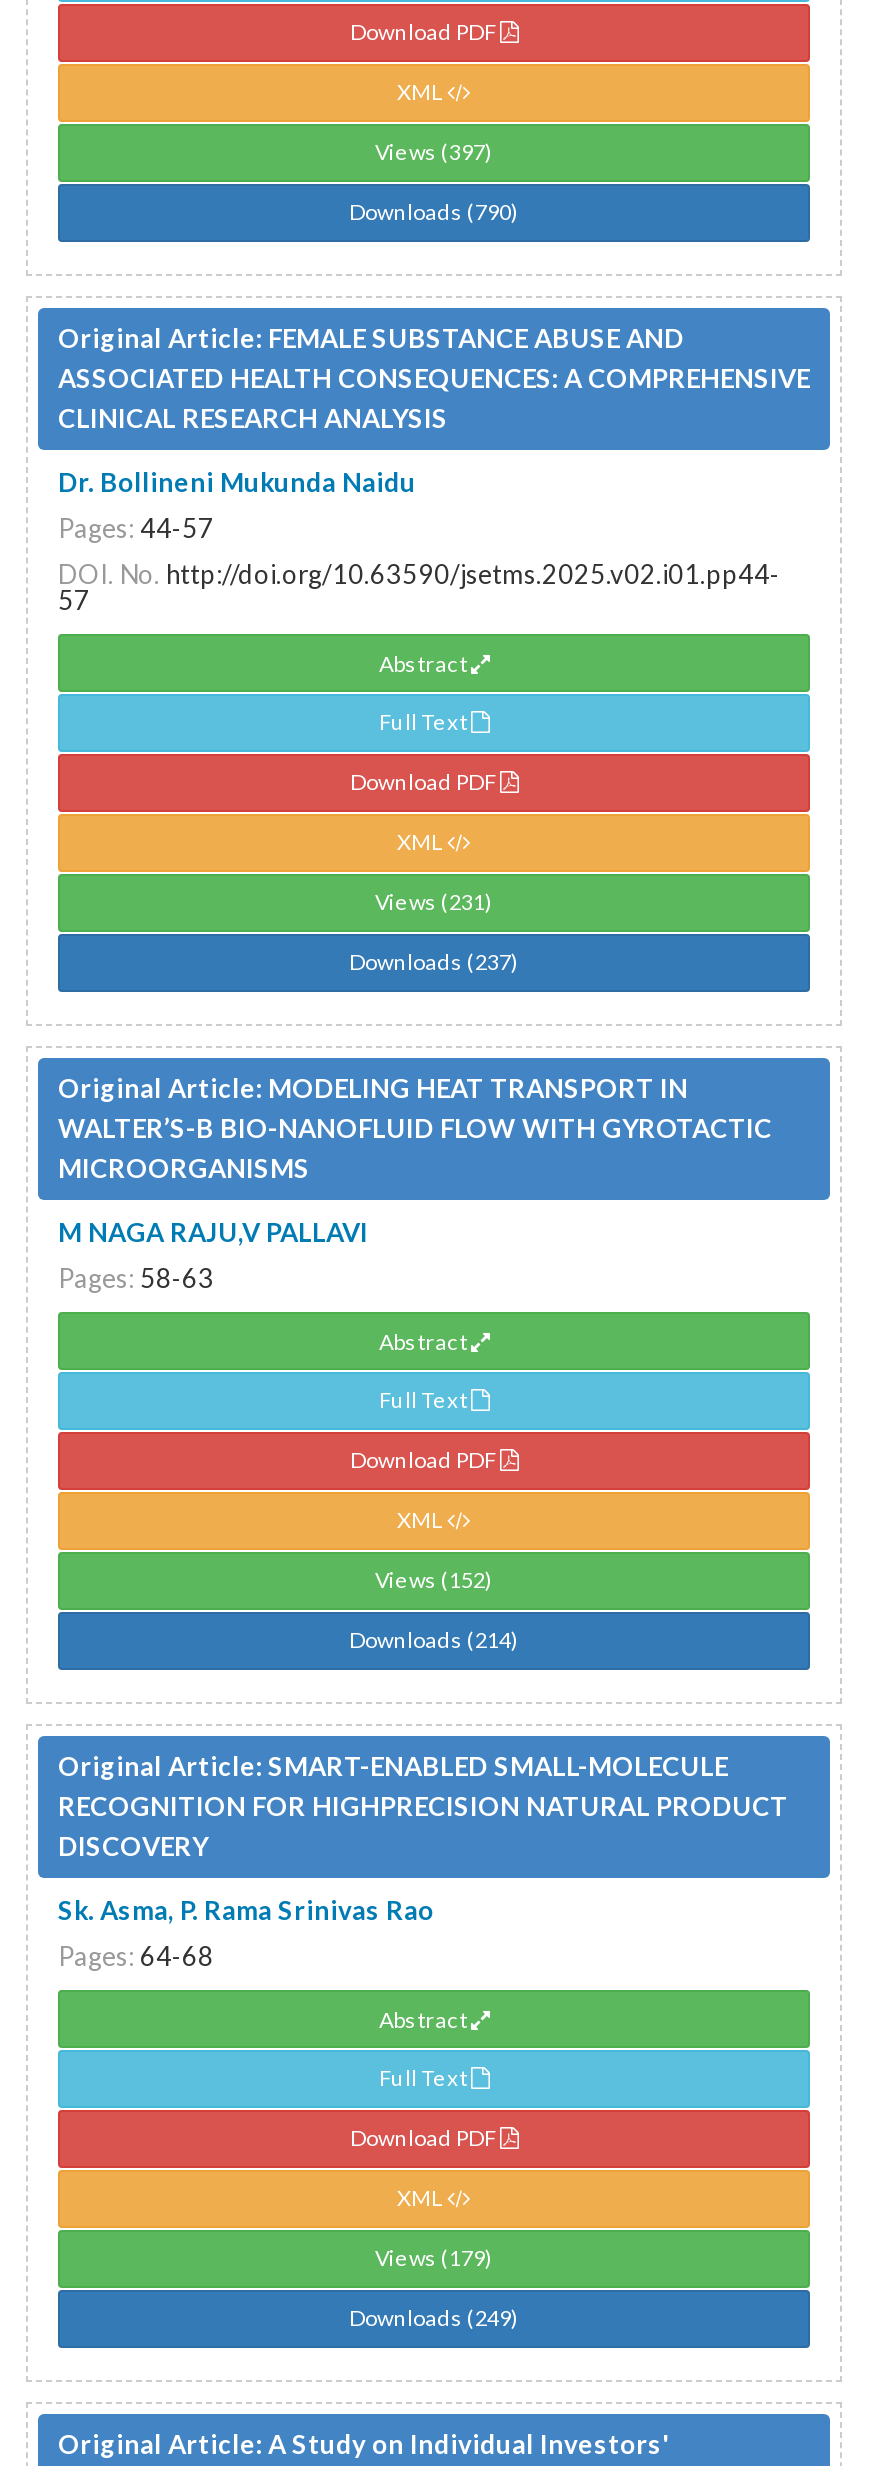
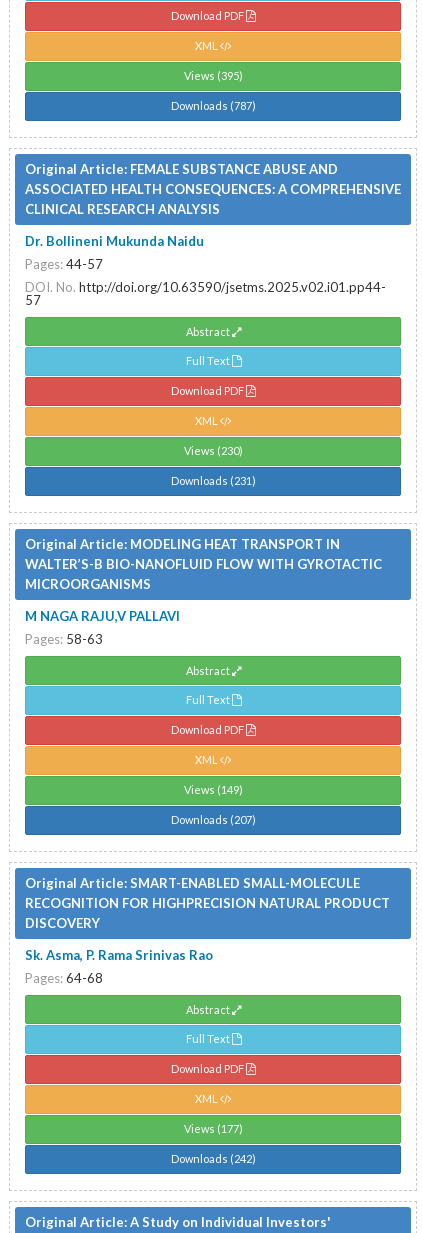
- Views (397)
+ Views (395)

- Downloads (790)
+ Downloads (787)

- Views (231)
+ Views (230)

- Downloads (237)
+ Downloads (231)

- Views (152)
+ Views (149)

- Downloads (214)
+ Downloads (207)

- Views (179)
+ Views (177)

- Downloads (249)
+ Downloads (242)
